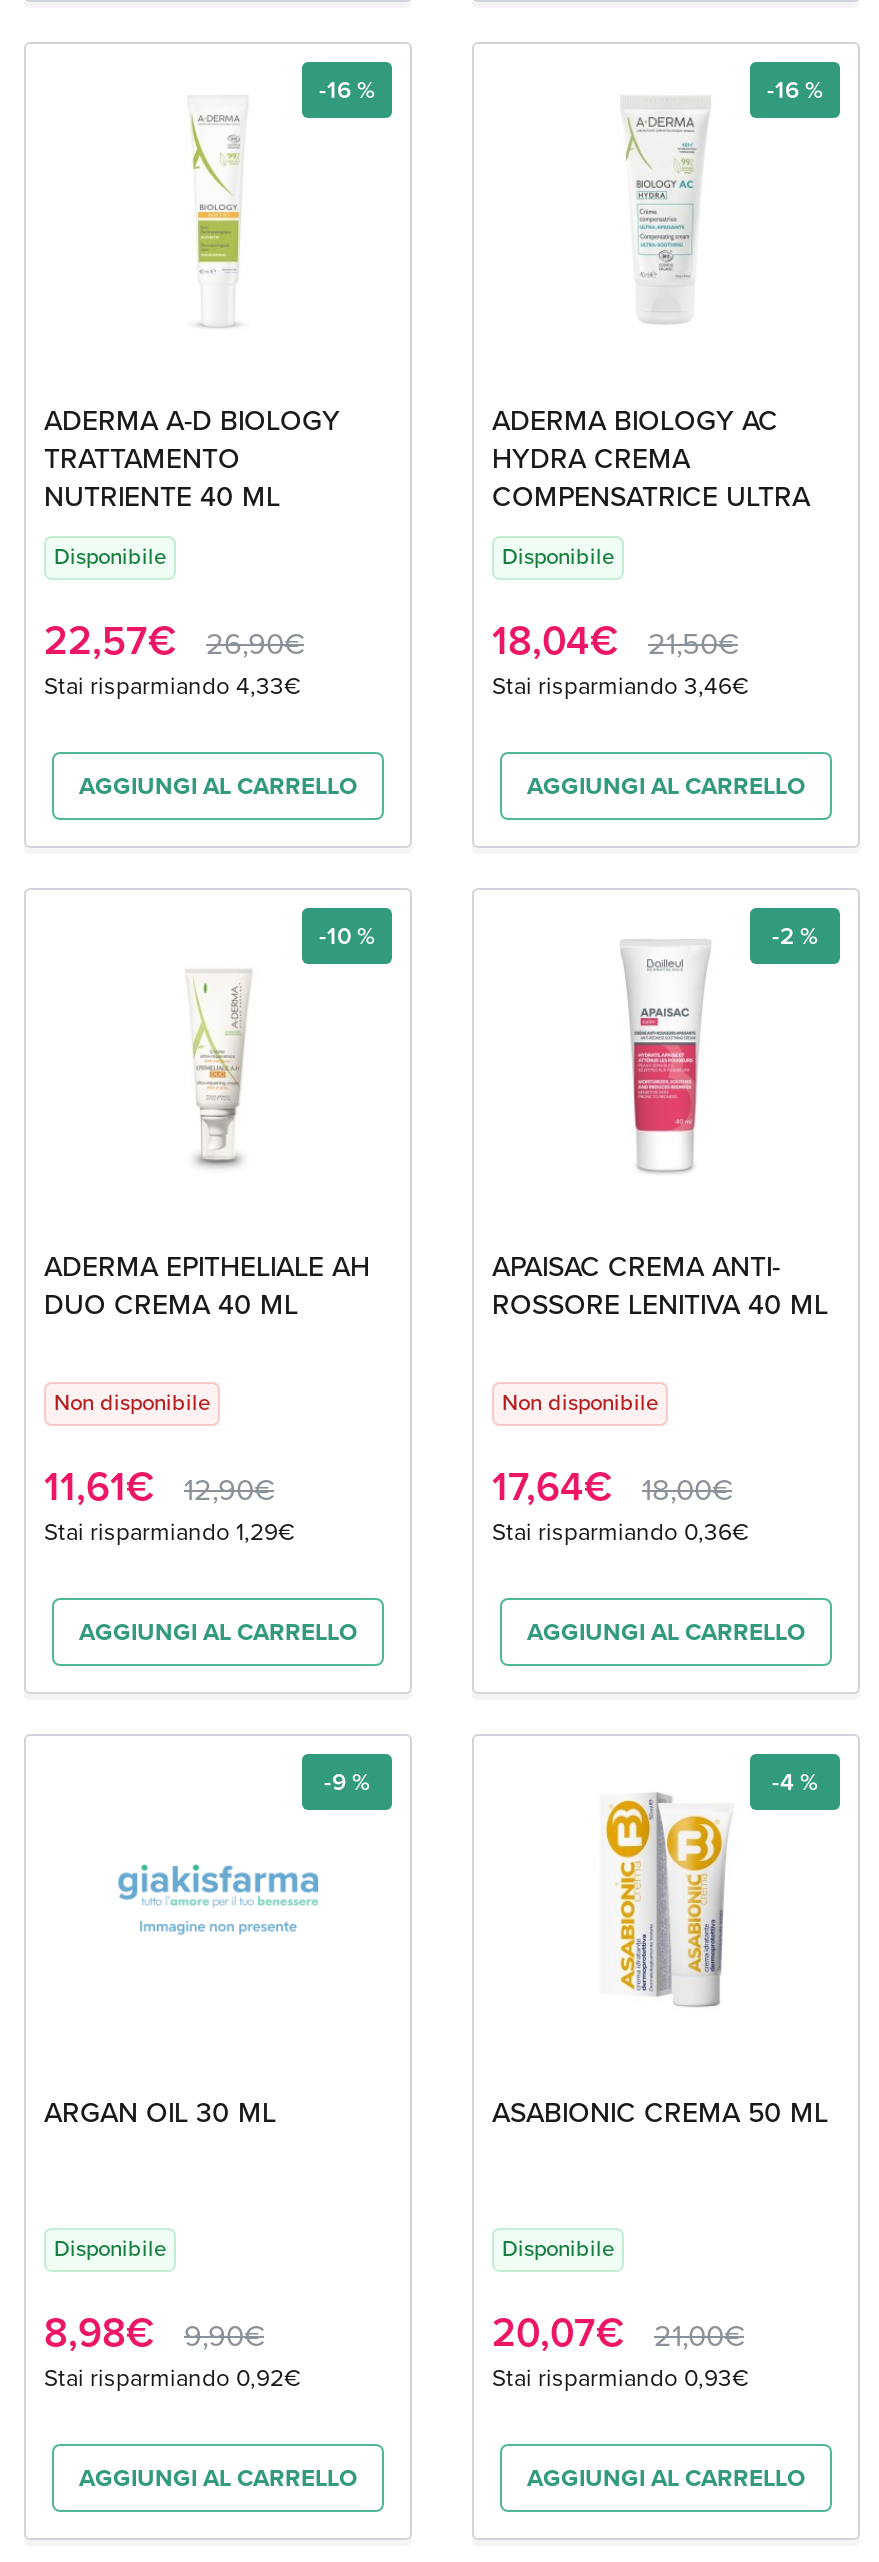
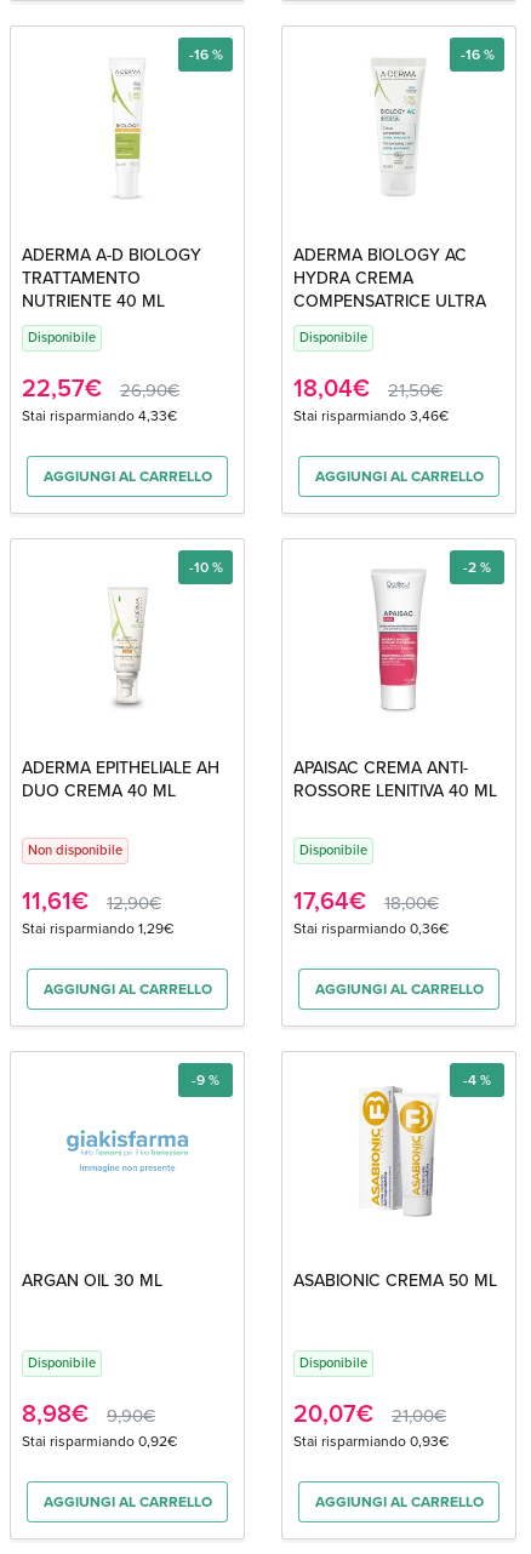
- Non disponibile
+ Disponibile
